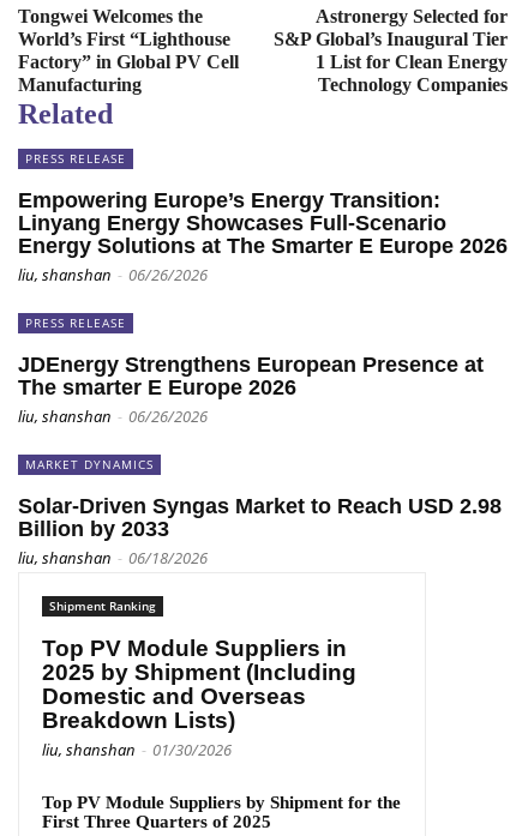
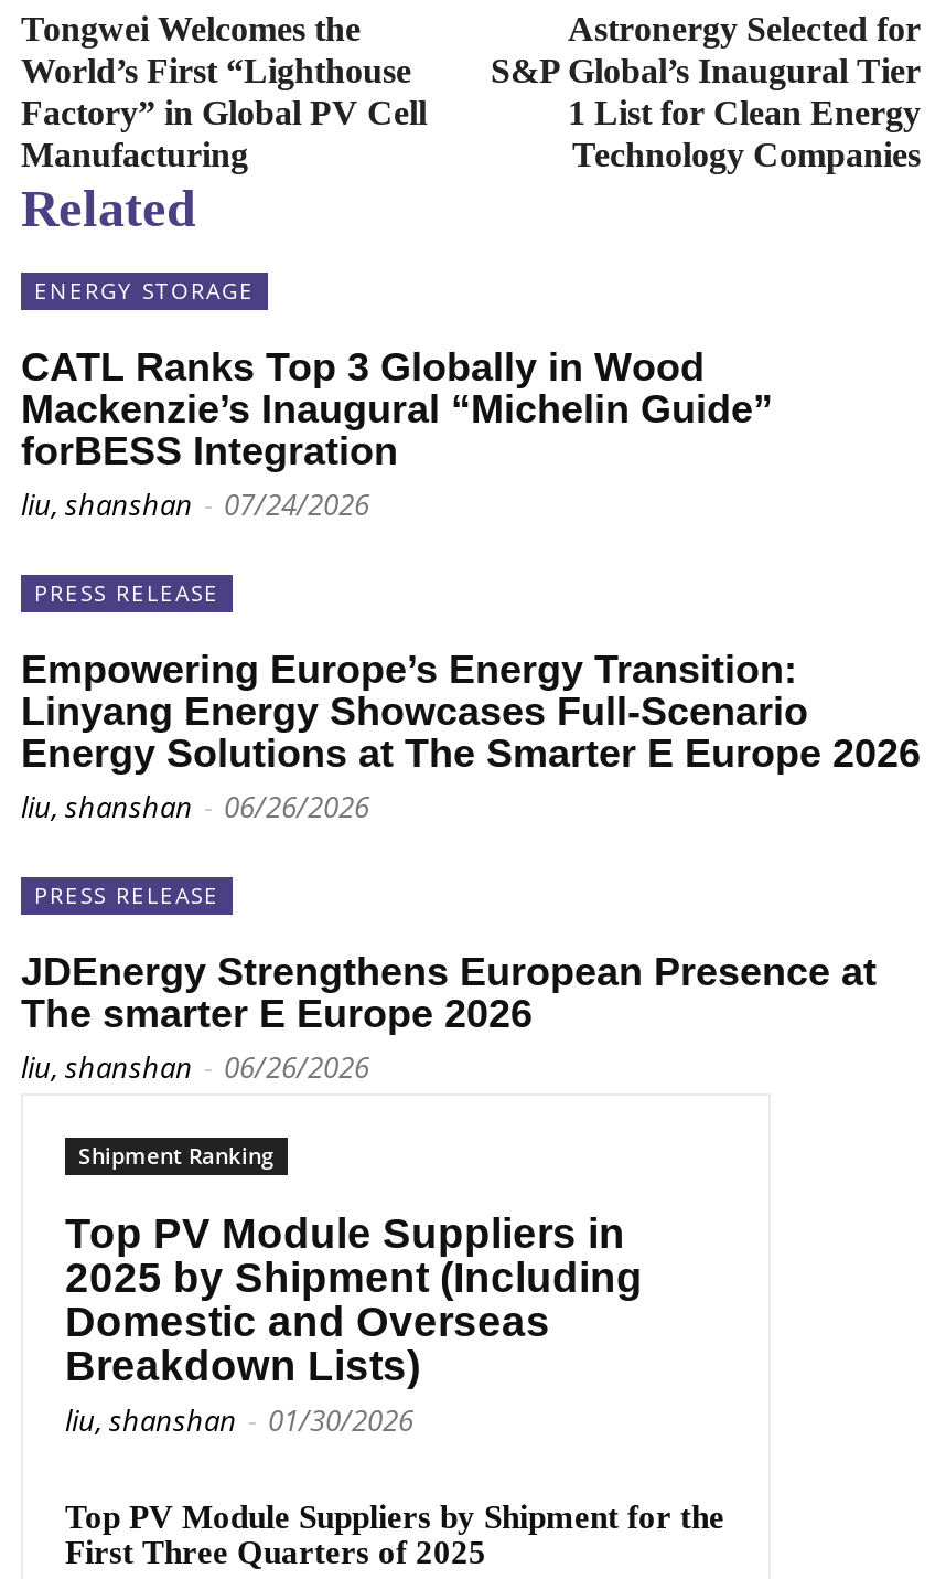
+ ENERGY STORAGE
+ CATL Ranks Top 3 Globally in Wood
+ Mackenzie’s Inaugural “Michelin Guide”
+ forBESS Integration
+ liu, shanshan - 07/24/2026

moved down: PRESS RELEASE | Empowering Europe’s Energy Transition: | Linyang Energy Showcases Full-Scenario | ... | The smarter E Europe 2026 | liu, shanshan - 06/26/2026

- MARKET DYNAMICS
- Solar-Driven Syngas Market to Reach USD 2.98
- Billion by 2033
- liu, shanshan - 06/18/2026
